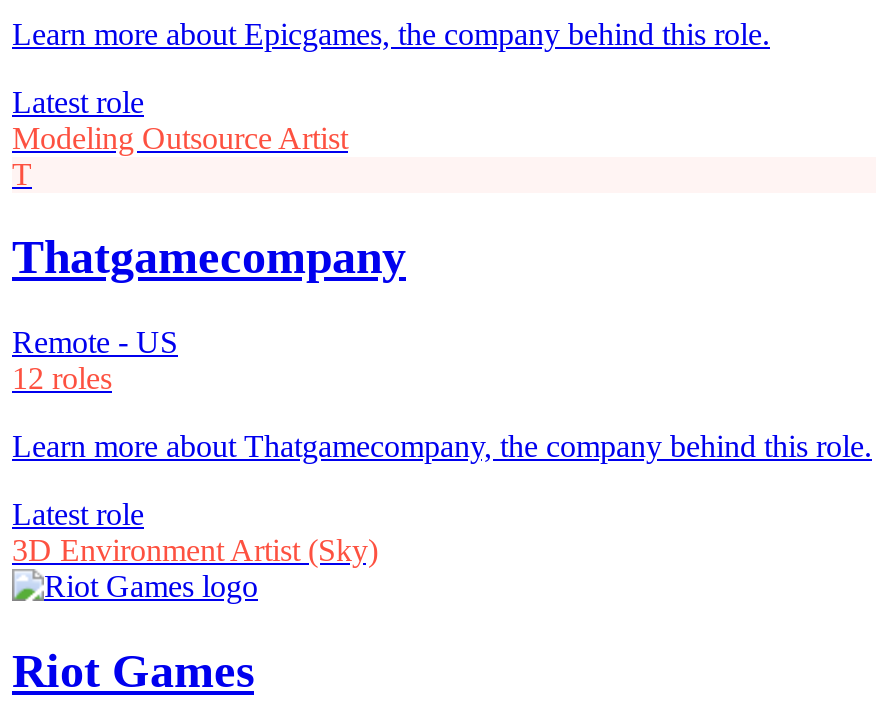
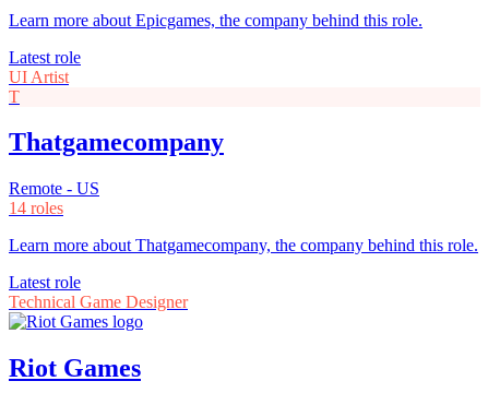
- Modeling Outsource Artist
+ UI Artist

- 12 roles
+ 14 roles

- 3D Environment Artist (Sky)
+ Technical Game Designer
